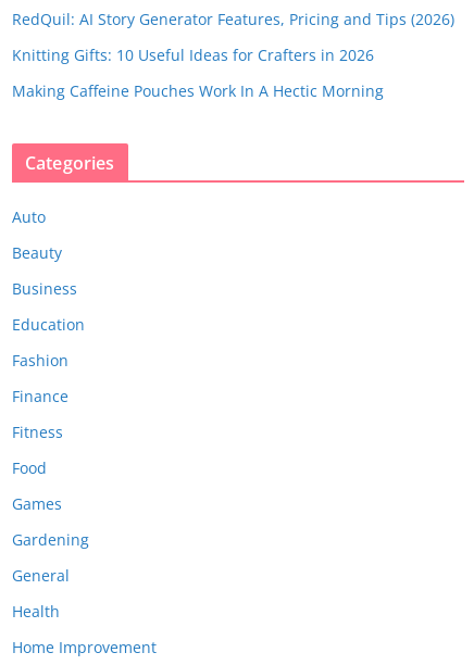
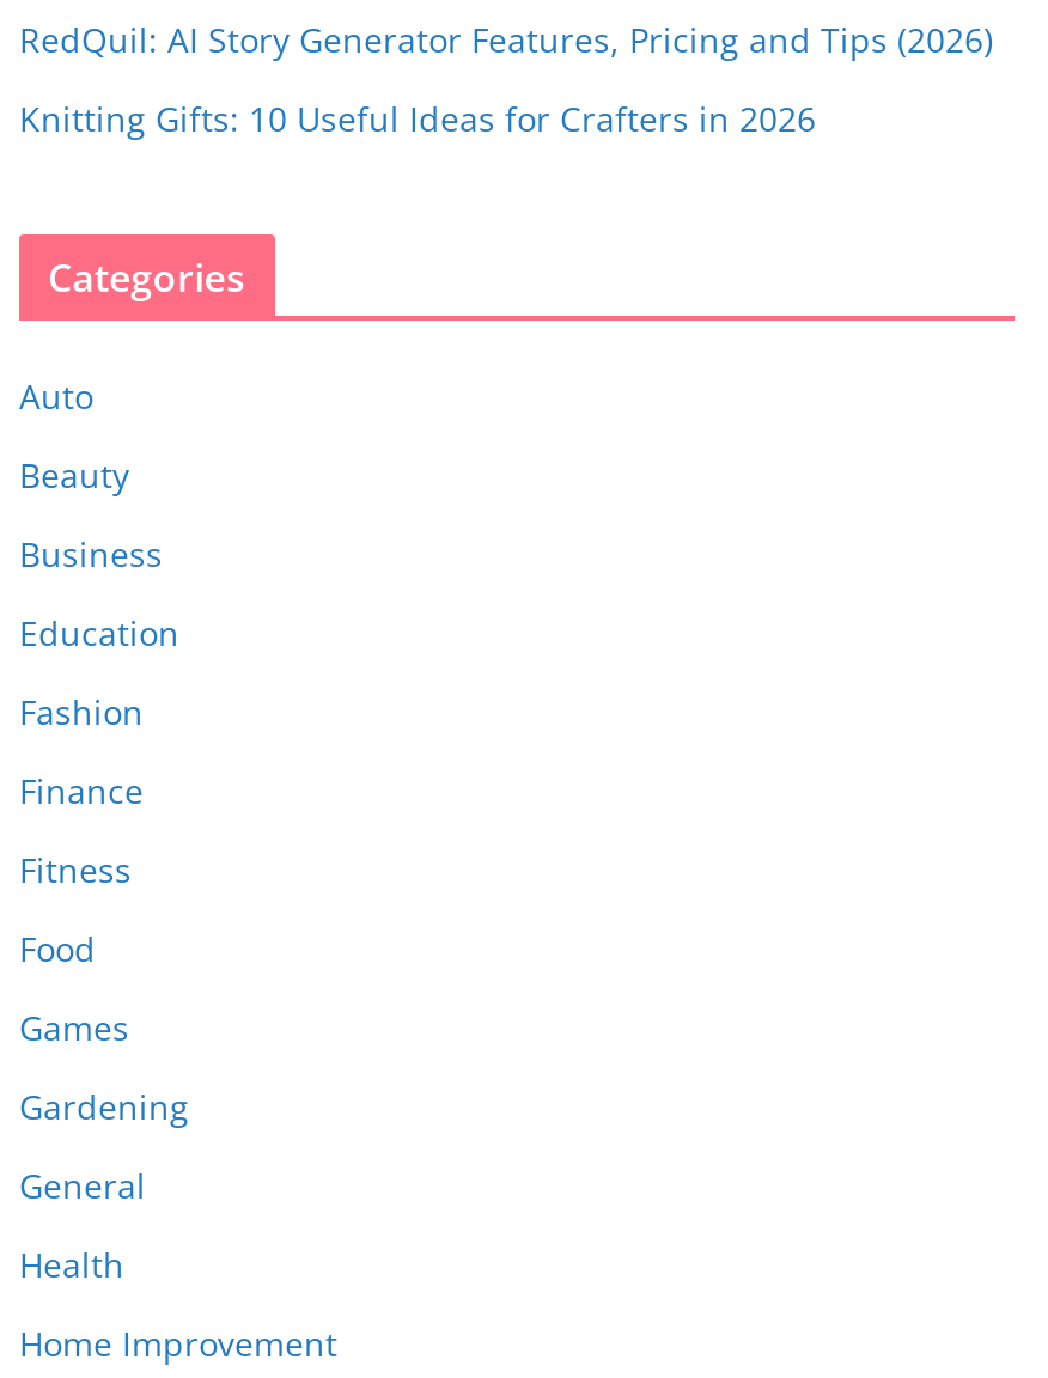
- Making Caffeine Pouches Work In A Hectic Morning
